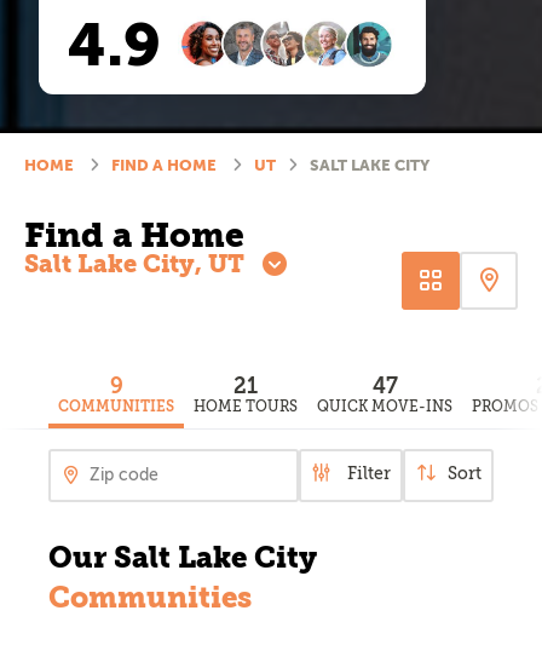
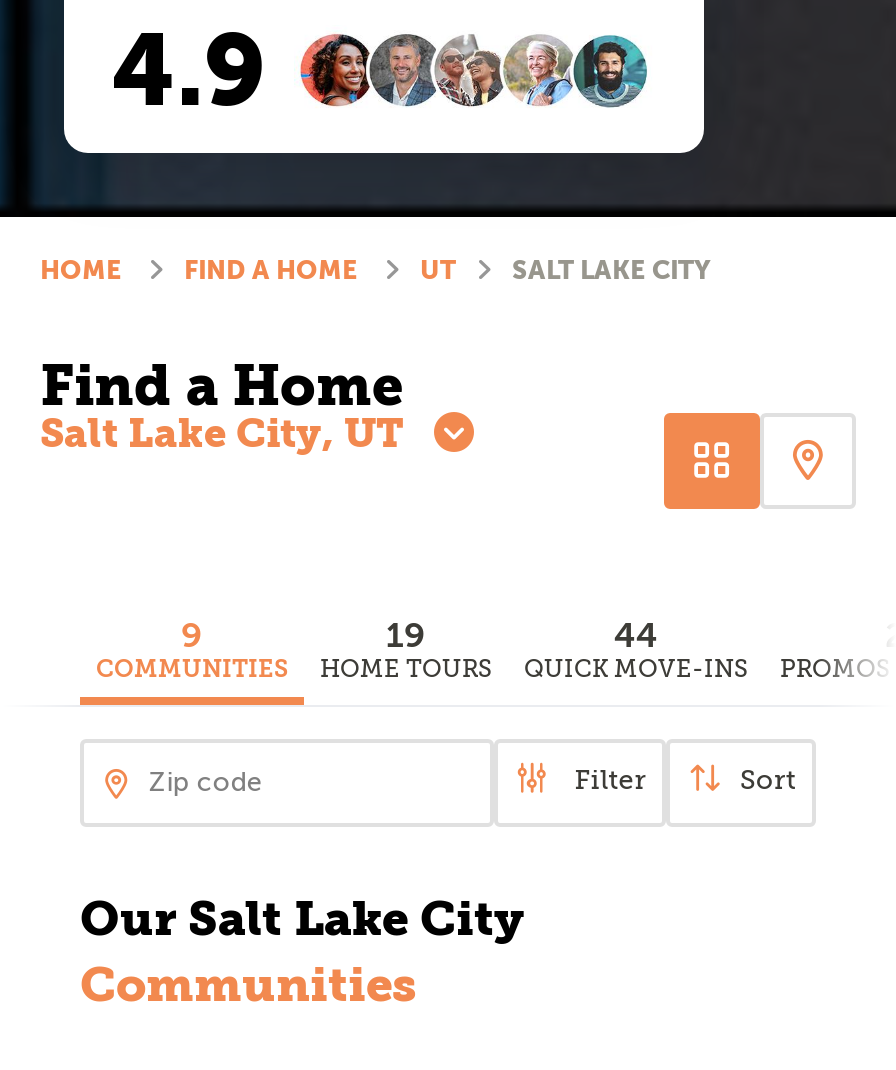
- 21
+ 19

- 47
+ 44
